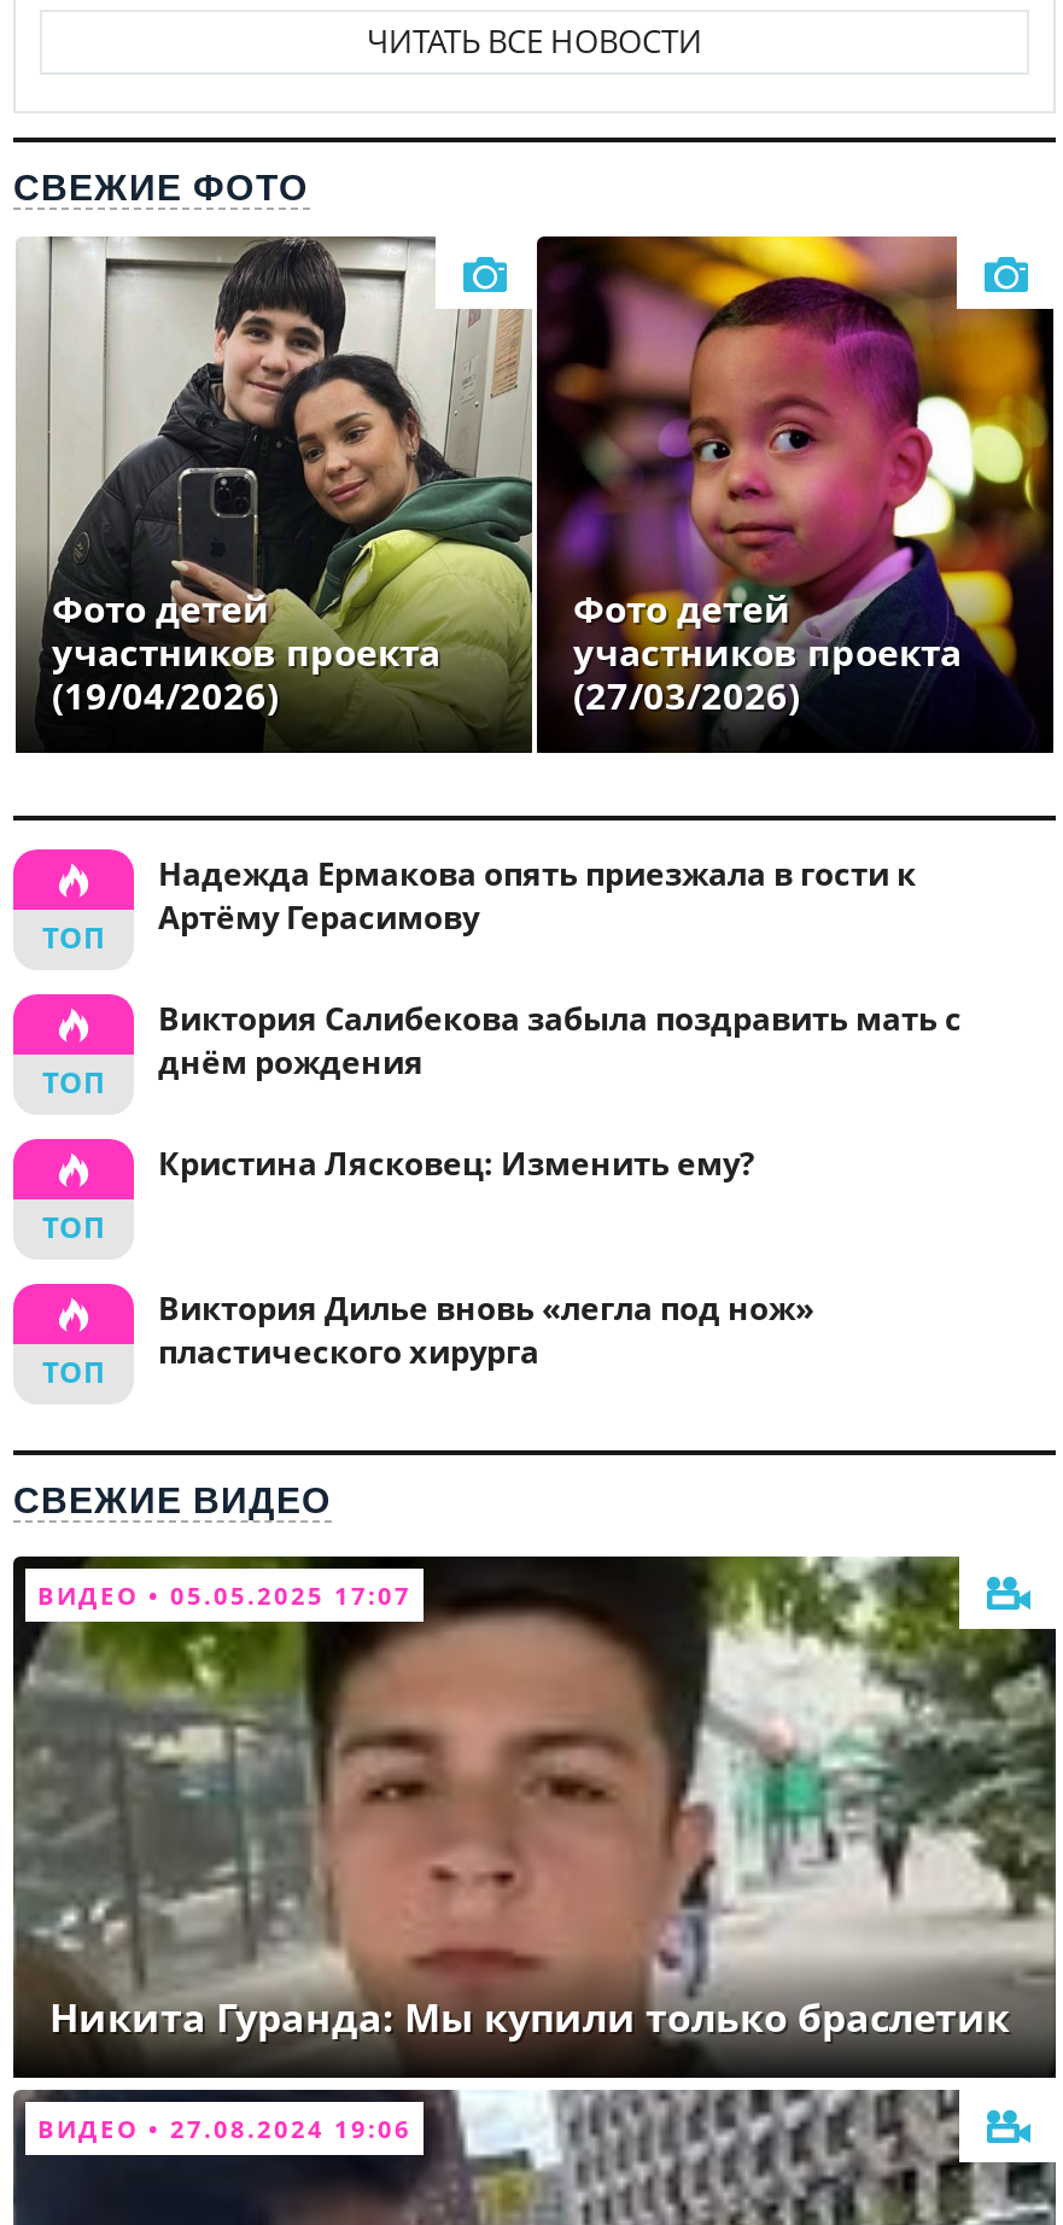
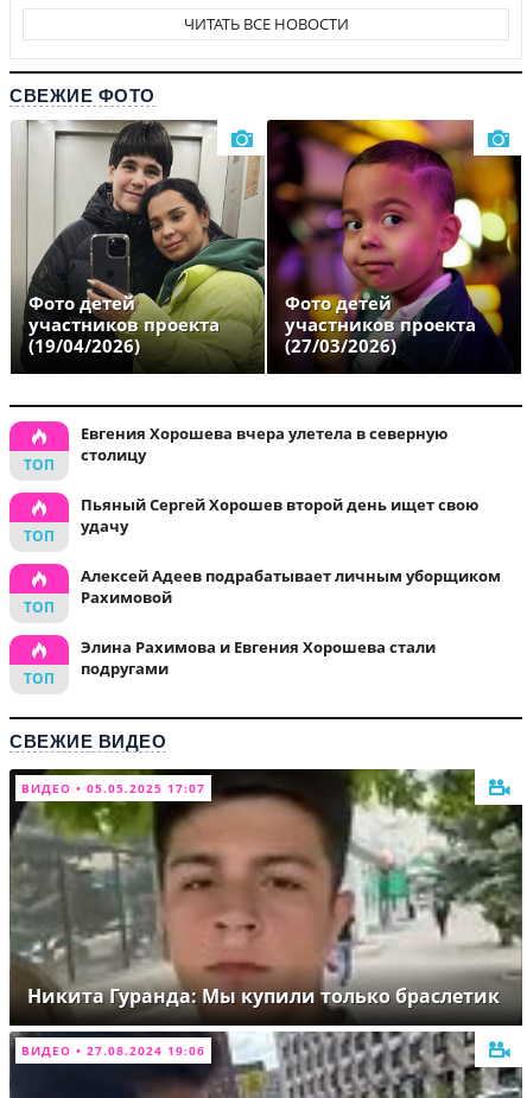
- Надежда Ермакова опять приезжала в гости к
- Артёму Герасимову
+ Евгения Хорошева вчера улетела в северную
+ столицу

- Виктория Салибекова забыла поздравить мать с
- днём рождения
+ Пьяный Сергей Хорошев второй день ищет свою
+ удачу

- Кристина Лясковец: Изменить ему?
+ Алексей Адеев подрабатывает личным уборщиком
+ Рахимовой

- Виктория Дилье вновь «легла под нож»
- пластического хирурга
+ Элина Рахимова и Евгения Хорошева стали
+ подругами
